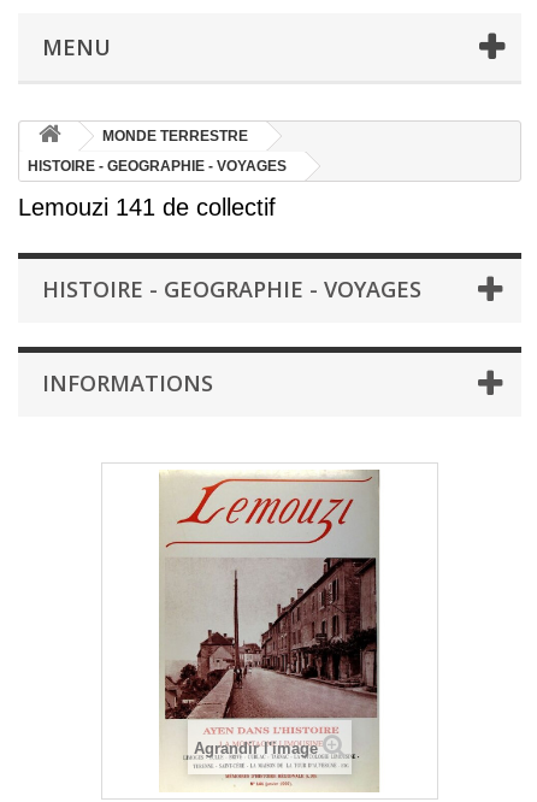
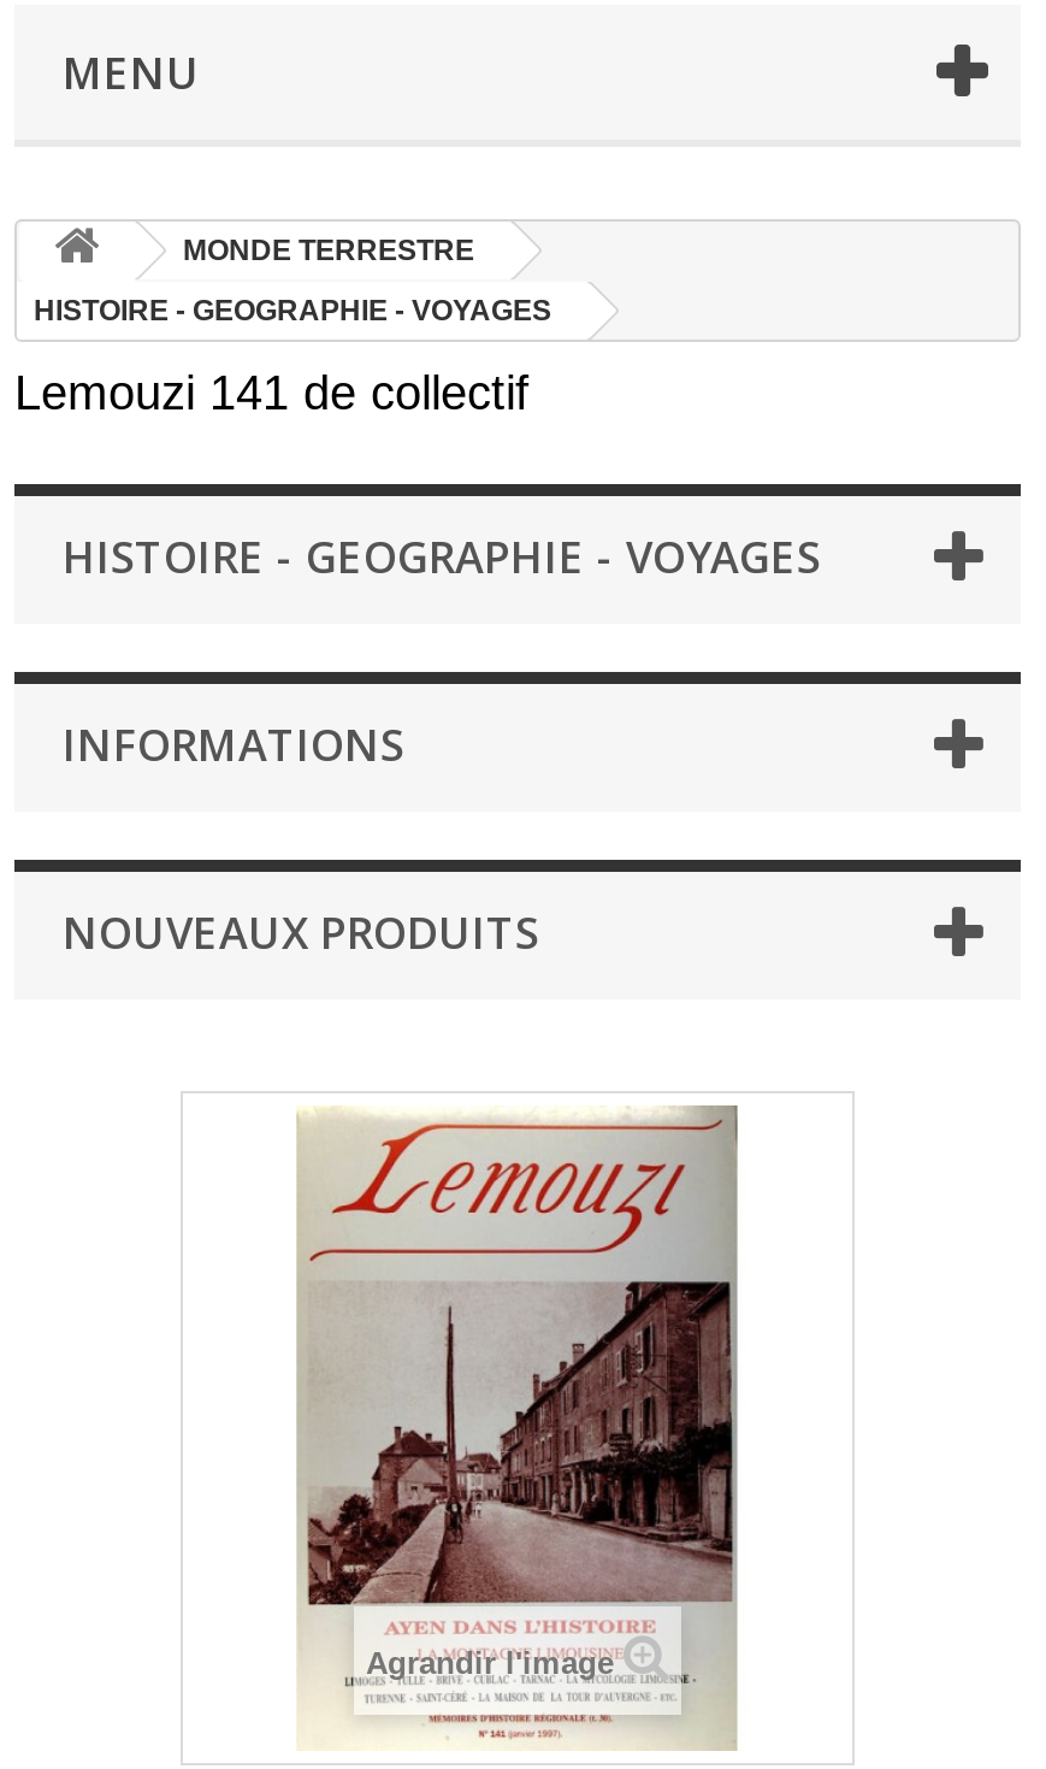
+ NOUVEAUX PRODUITS
